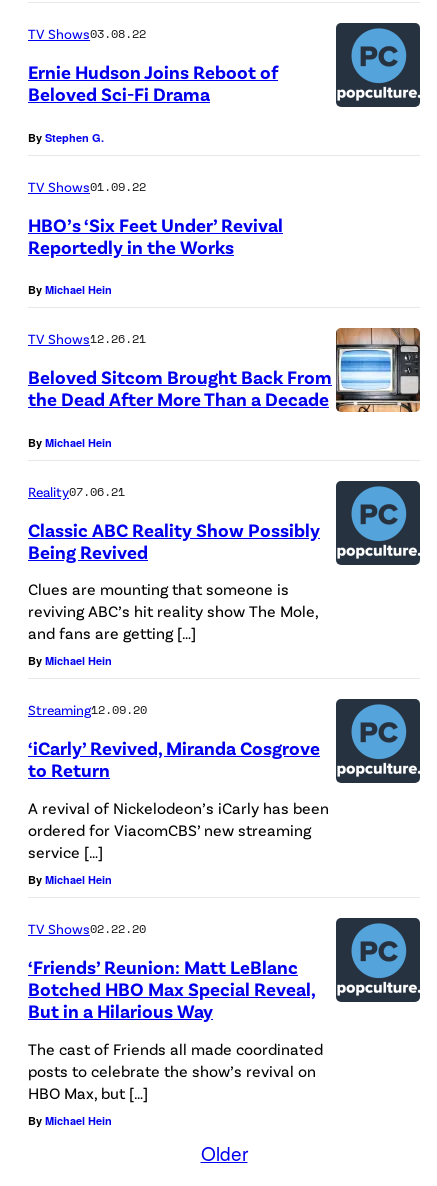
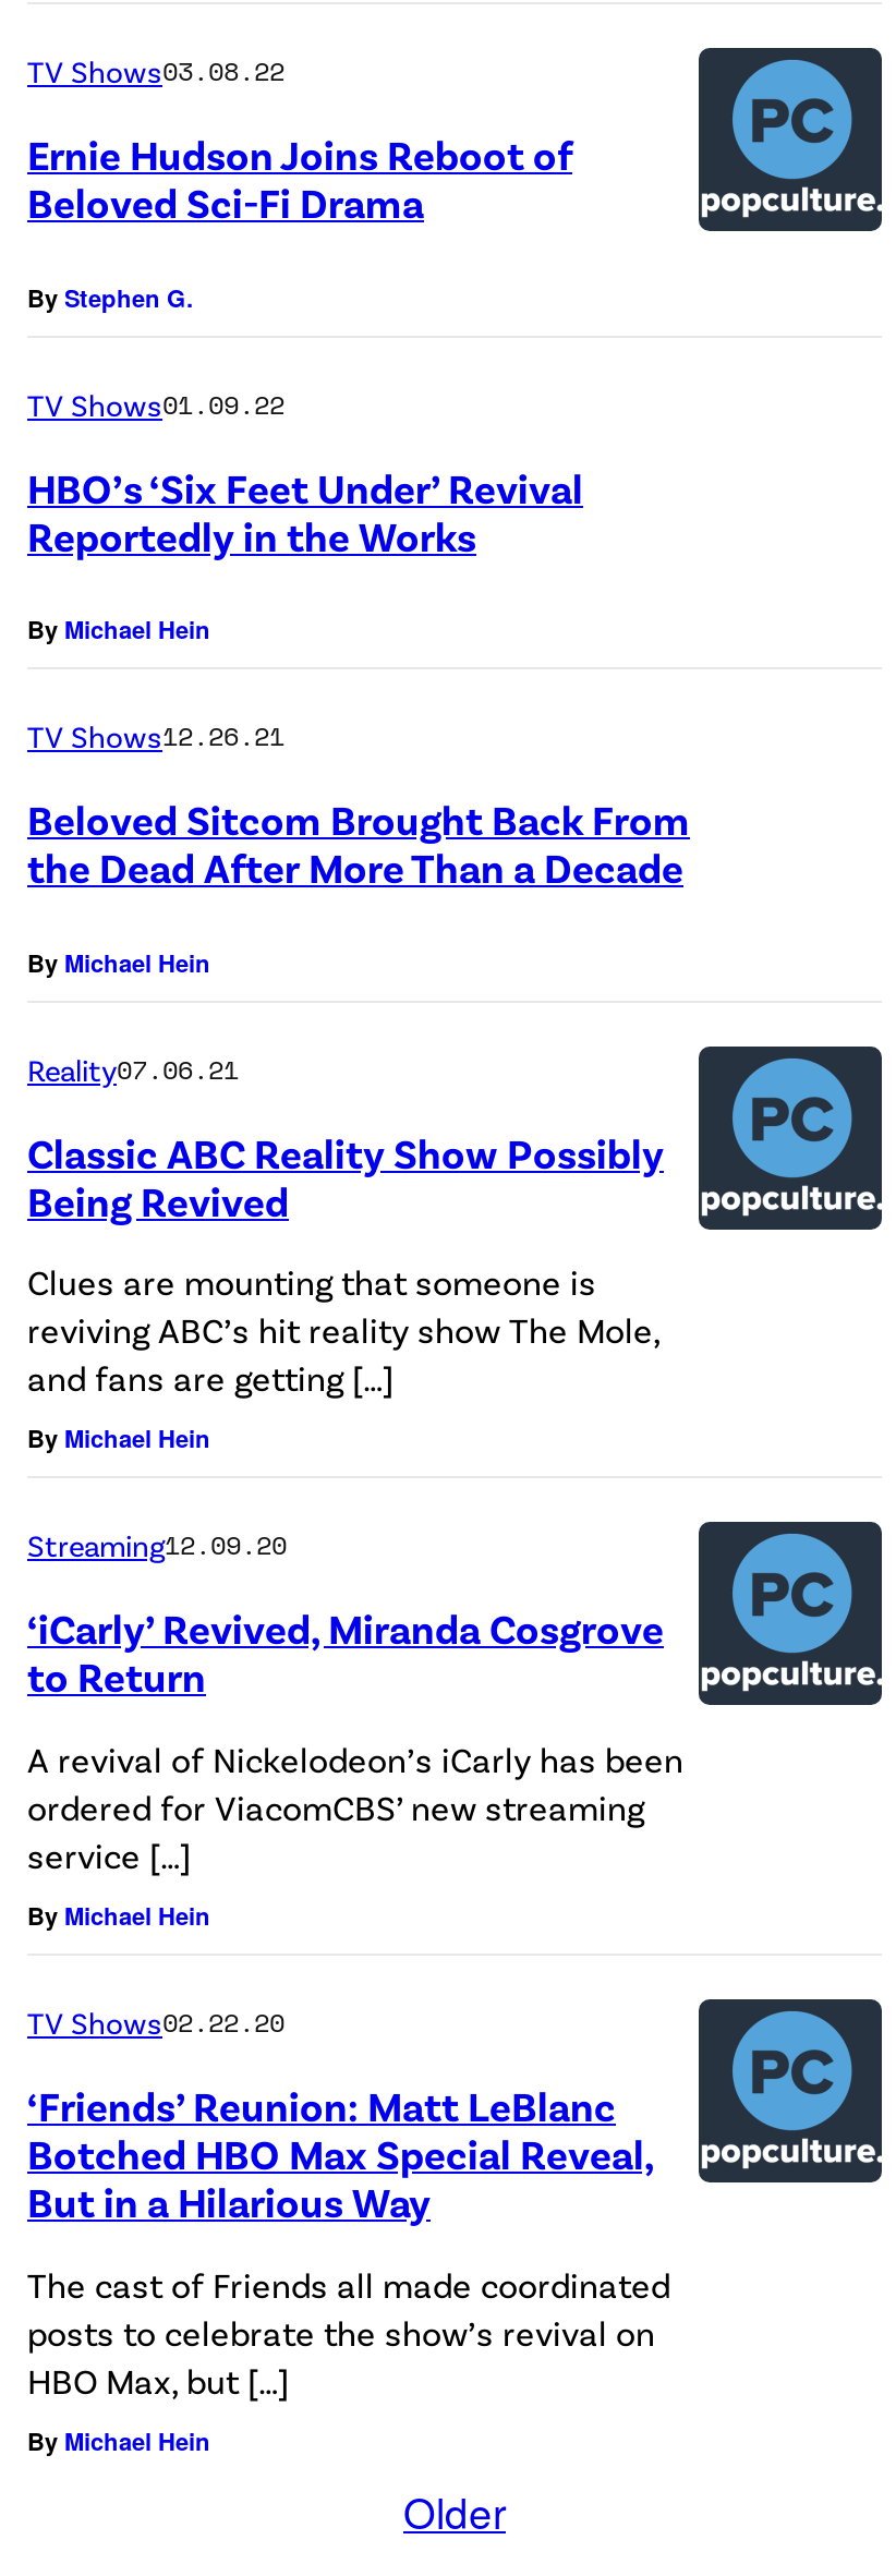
- [image]
